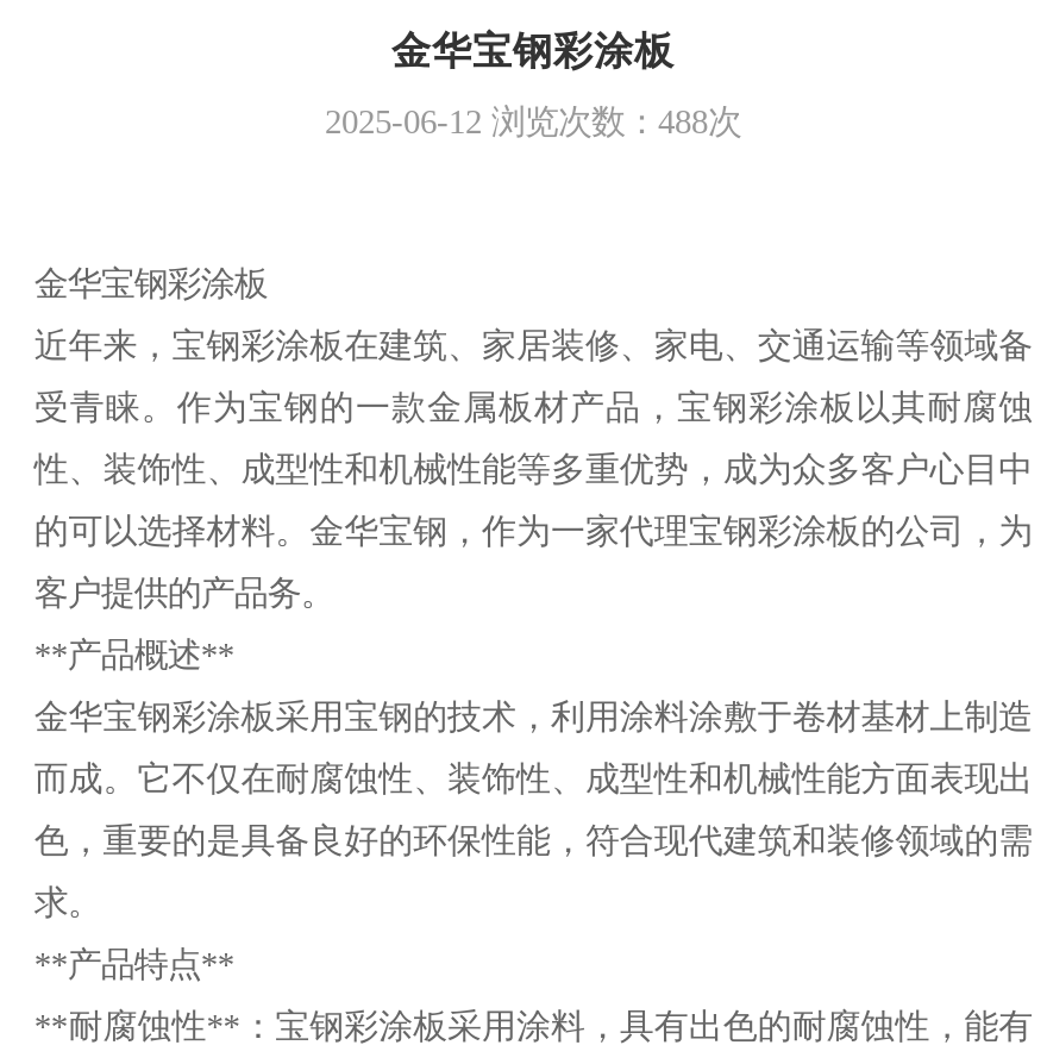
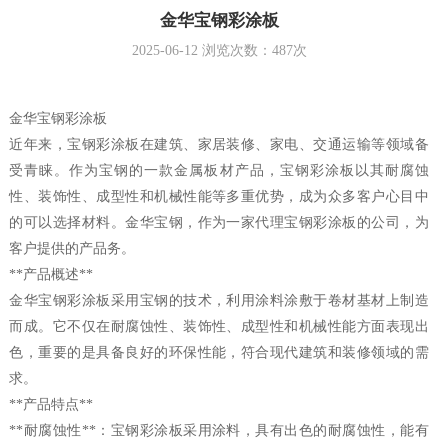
- 2025-06-12浏览次数：488次
+ 2025-06-12浏览次数：487次
